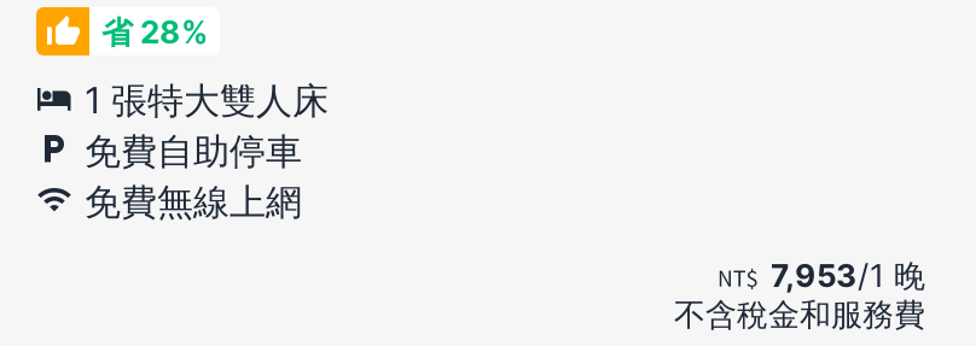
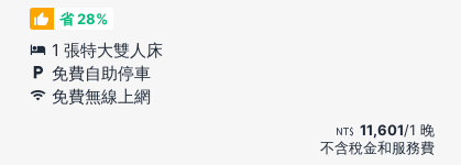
- 7,953/1 晚
+ 11,601/1 晚
